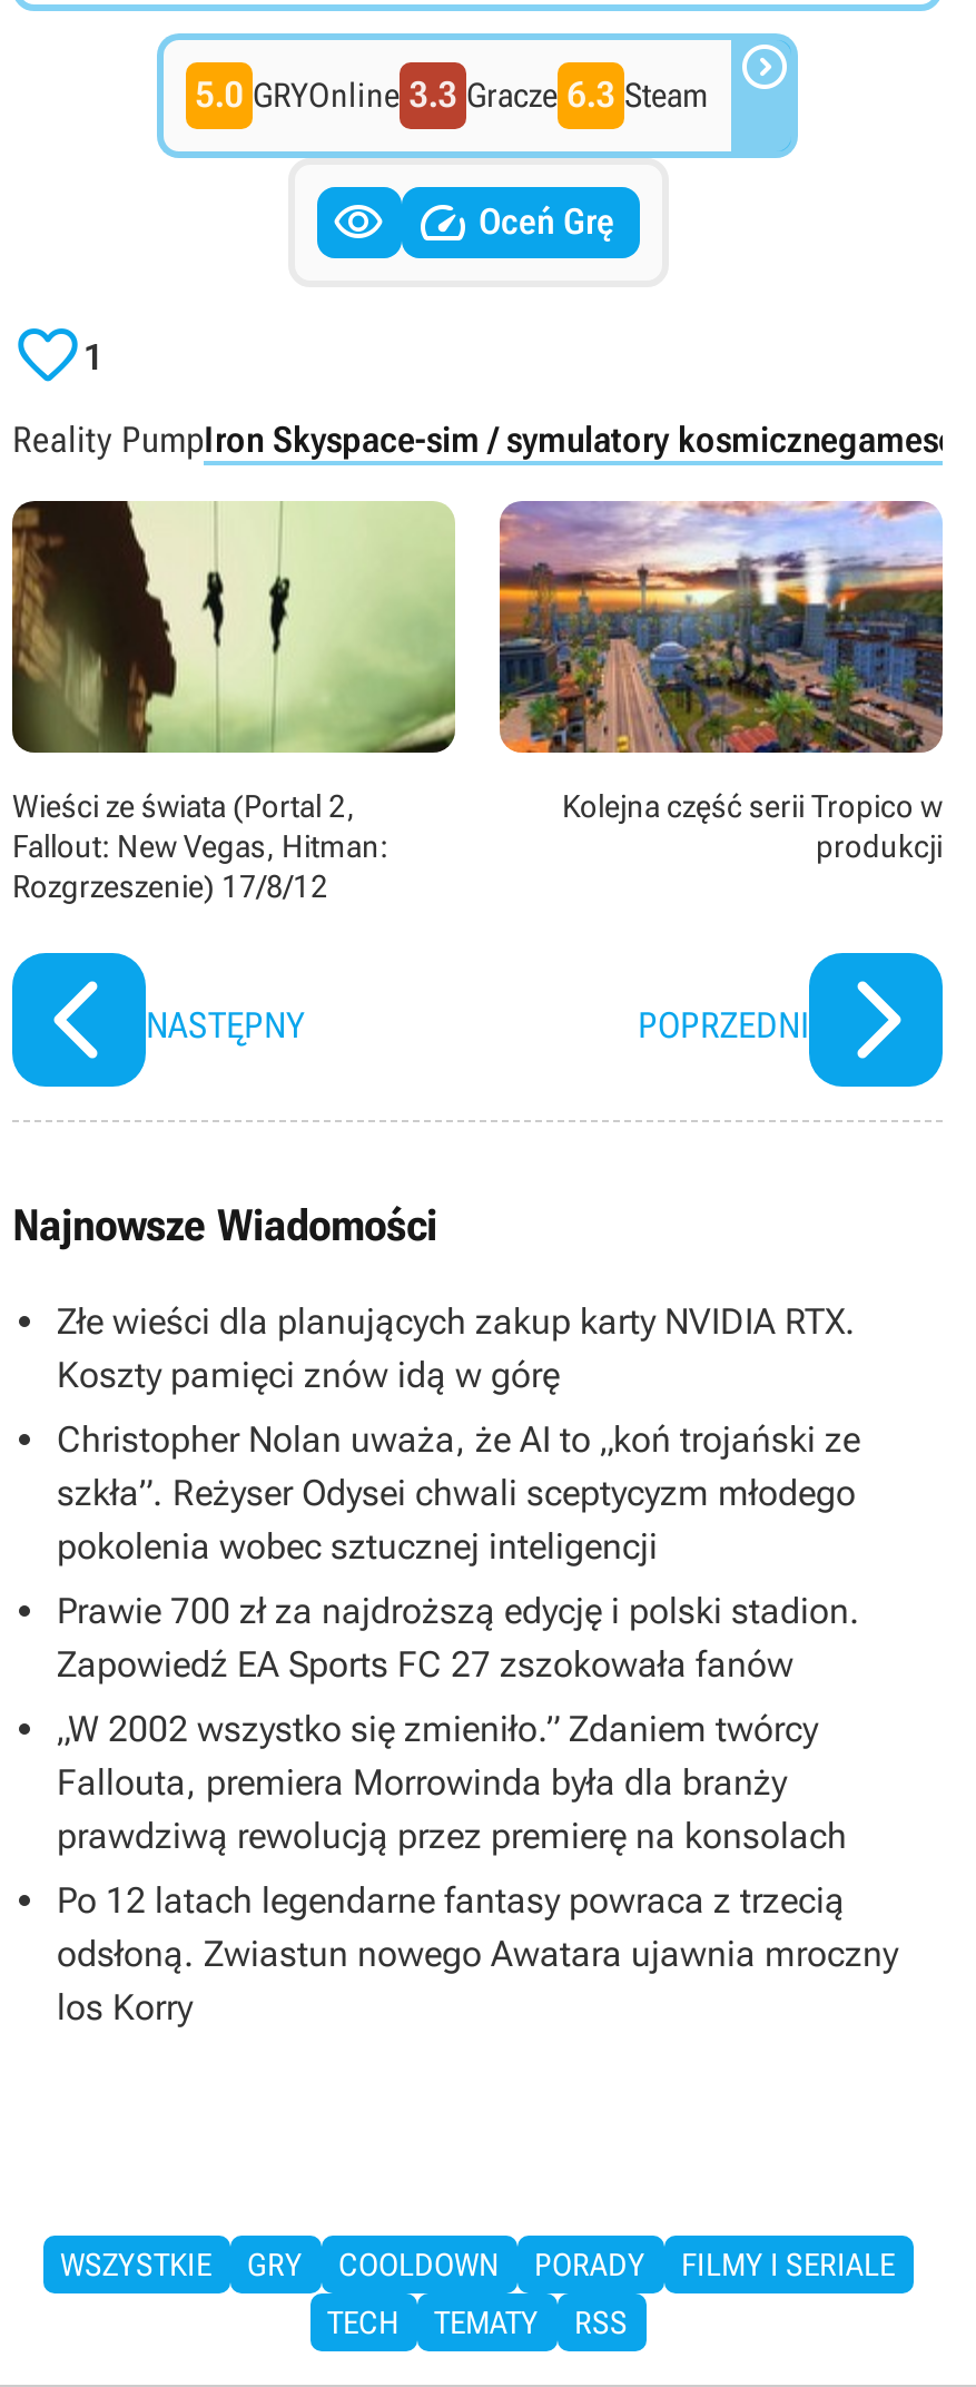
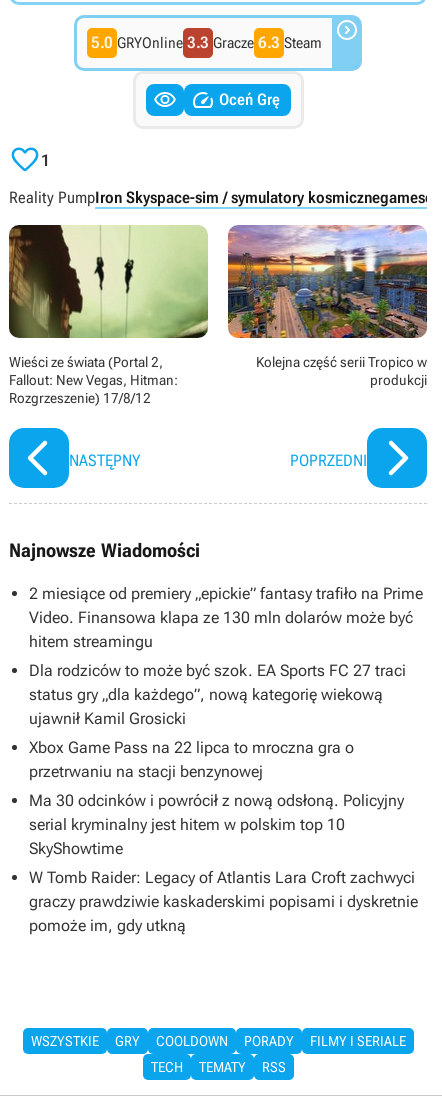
- Złe wieści dla planujących zakup karty NVIDIA RTX.
- Koszty pamięci znów idą w górę
+ 2 miesiące od premiery „epickie” fantasy trafiło na Prime
+ Video. Finansowa klapa ze 130 mln dolarów może być
+ hitem streamingu

- Christopher Nolan uważa, że AI to „koń trojański ze
- szkła”. Reżyser Odysei chwali sceptycyzm młodego
- pokolenia wobec sztucznej inteligencji
+ Dla rodziców to może być szok. EA Sports FC 27 traci
+ status gry „dla każdego”, nową kategorię wiekową
+ ujawnił Kamil Grosicki

- Prawie 700 zł za najdroższą edycję i polski stadion.
- Zapowiedź EA Sports FC 27 zszokowała fanów
+ Xbox Game Pass na 22 lipca to mroczna gra o
+ przetrwaniu na stacji benzynowej

- „W 2002 wszystko się zmieniło.” Zdaniem twórcy
- Fallouta, premiera Morrowinda była dla branży
- prawdziwą rewolucją przez premierę na konsolach
+ Ma 30 odcinków i powrócił z nową odsłoną. Policyjny
+ serial kryminalny jest hitem w polskim top 10
+ SkyShowtime

- Po 12 latach legendarne fantasy powraca z trzecią
- odsłoną. Zwiastun nowego Awatara ujawnia mroczny
- los Korry
+ W Tomb Raider: Legacy of Atlantis Lara Croft zachwyci
+ graczy prawdziwie kaskaderskimi popisami i dyskretnie
+ pomoże im, gdy utkną
